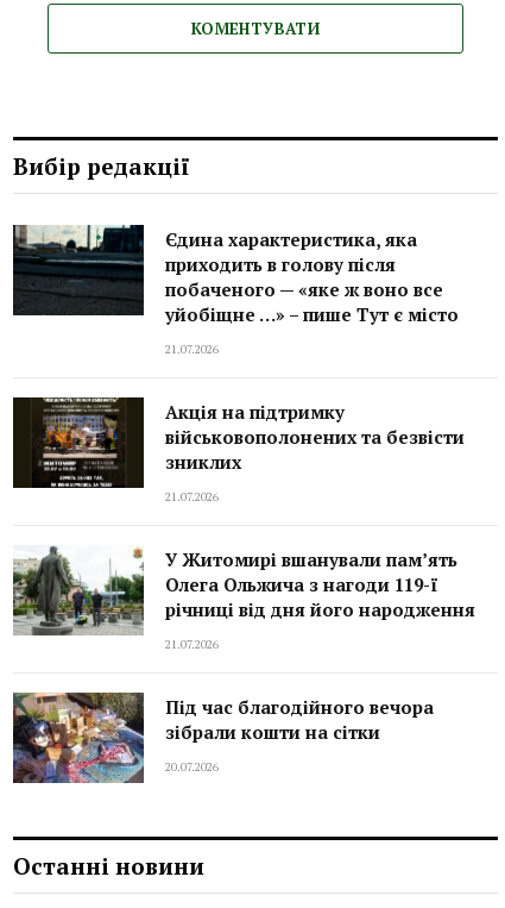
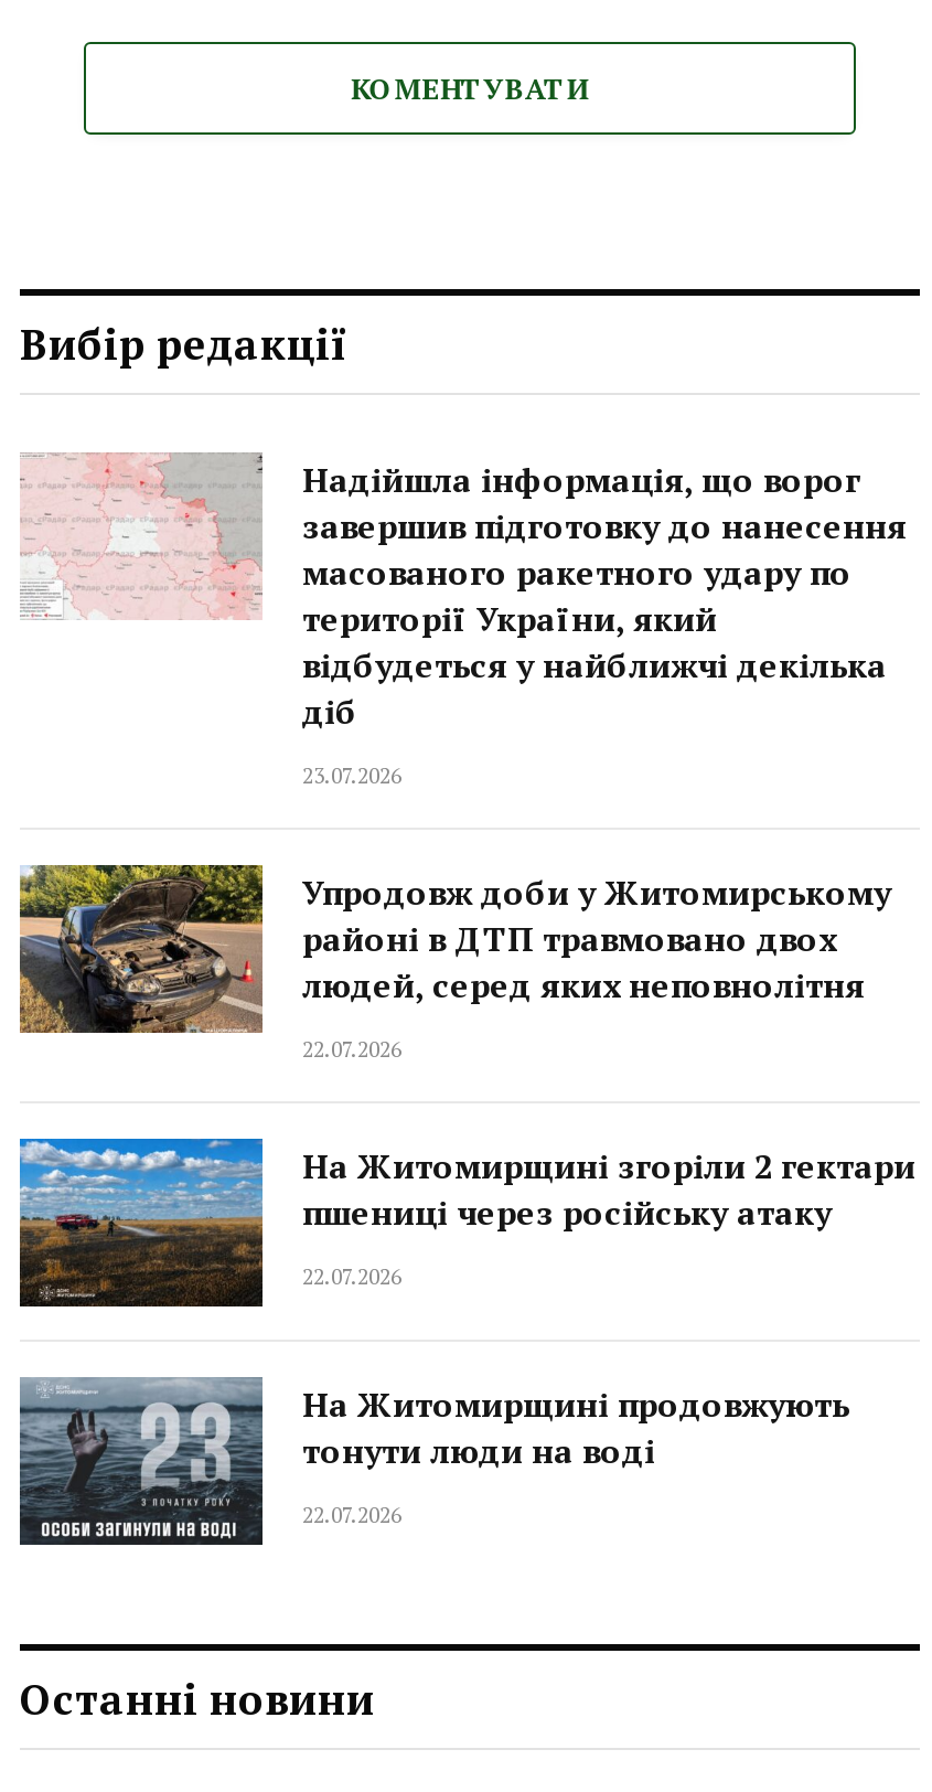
- [image]
- Єдина характеристика, яка
- приходить в голову після
- побаченого — «яке ж воно все
- уйобіщне …» – пише Тут є місто
+ [image]
+ Надійшла інформація, що ворог
+ завершив підготовку до нанесення
+ масованого ракетного удару по
+ території України, який
+ відбудеться у найближчі декілька
+ діб

- 21.07.2026
+ 23.07.2026

- [image]
- Акція на підтримку
- військовополонених та безвісти
- зниклих
+ [image]
+ Упродовж доби у Житомирському
+ районі в ДТП травмовано двох
+ людей, серед яких неповнолітня

- 21.07.2026
+ 22.07.2026

- [image]
- У Житомирі вшанували пам’ять
- Олега Ольжича з нагоди 119-ї
- річниці від дня його народження
+ [image]
+ На Житомирщині згоріли 2 гектари
+ пшениці через російську атаку

- 21.07.2026
+ 22.07.2026

- [image]
- Під час благодійного вечора
- зібрали кошти на сітки
+ [image]
+ На Житомирщині продовжують
+ тонути люди на воді

- 20.07.2026
+ 22.07.2026
